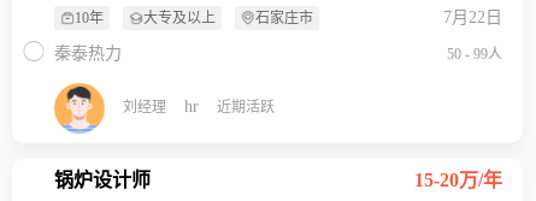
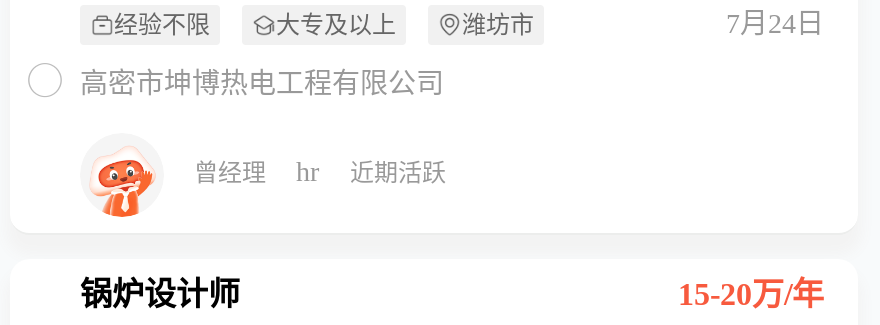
- 10年
+ 经验不限

- 石家庄市
- 7月22日
+ 潍坊市
+ 7月24日

- 秦泰热力
- 50 - 99人
+ 高密市坤博热电工程有限公司

- [image]
- 刘经理
+ [image]
+ 曾经理
